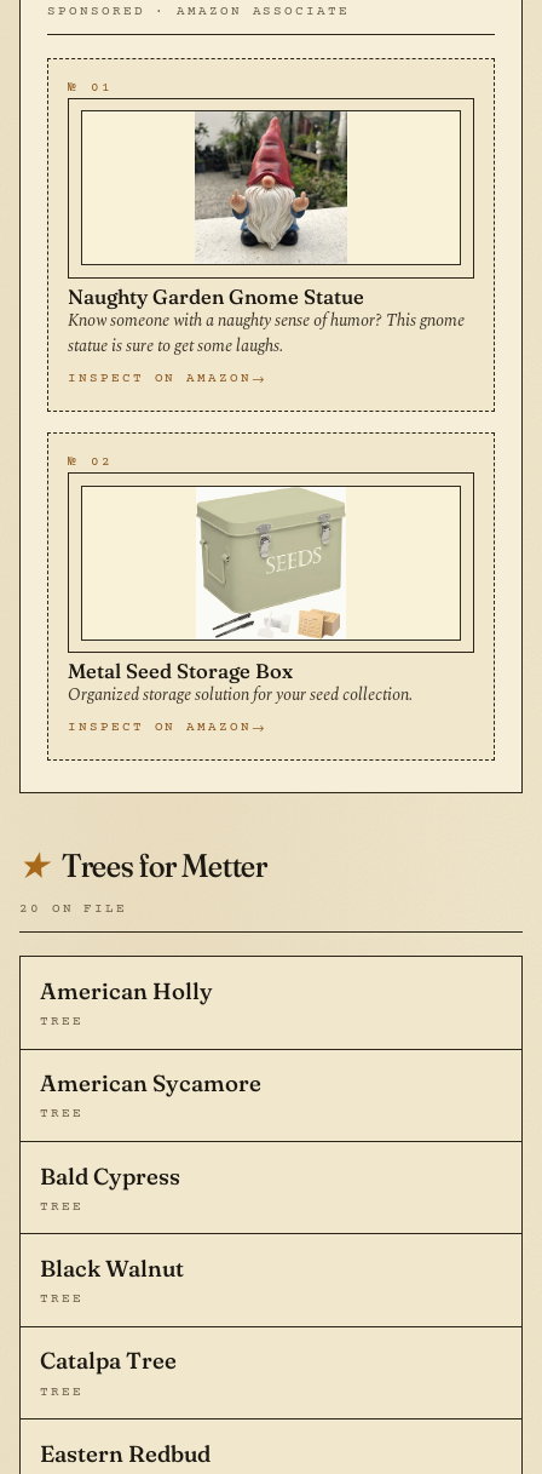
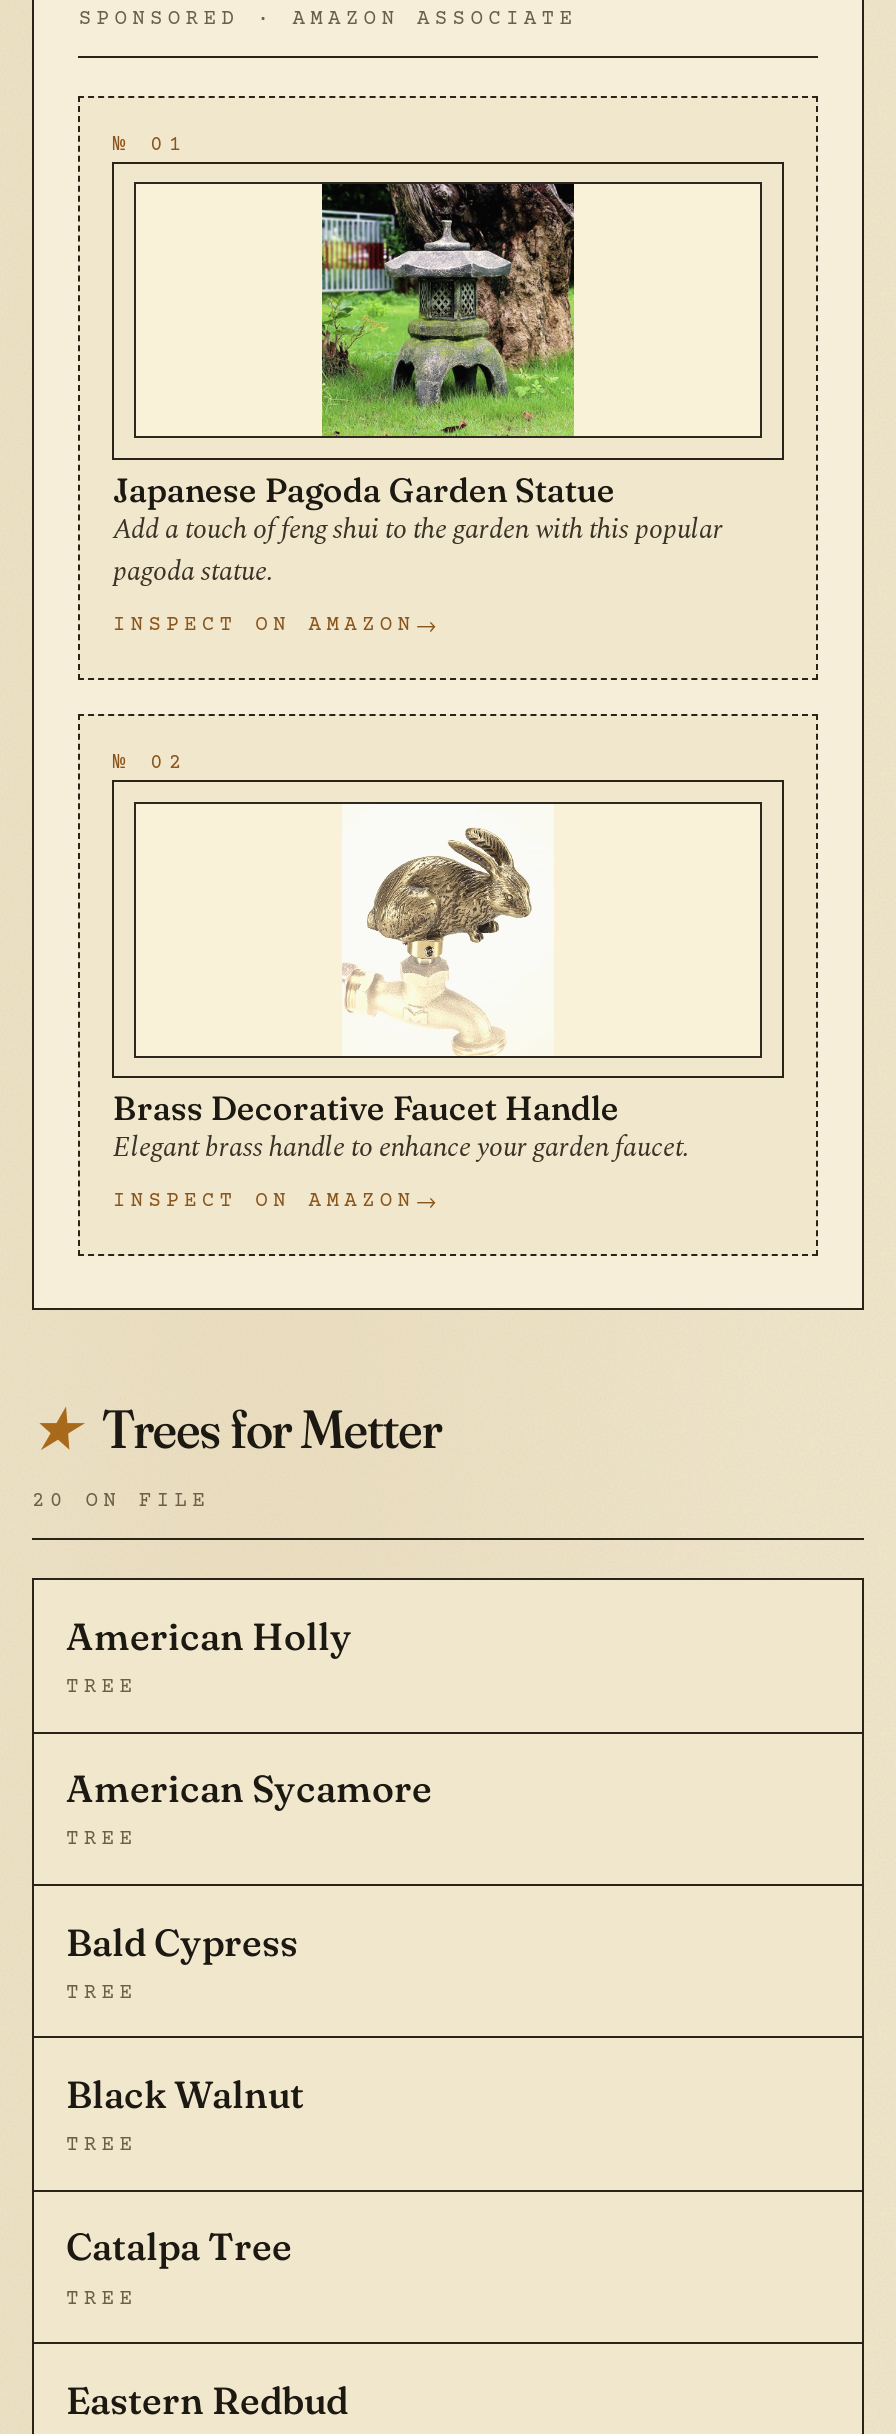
- [image]
- Naughty Garden Gnome Statue
- Know someone with a naughty sense of humor? This gnome
- statue is sure to get some laughs.
+ [image]
+ Japanese Pagoda Garden Statue
+ Add a touch of feng shui to the garden with this popular
+ pagoda statue.

- [image]
- Metal Seed Storage Box
- Organized storage solution for your seed collection.
+ [image]
+ Brass Decorative Faucet Handle
+ Elegant brass handle to enhance your garden faucet.
